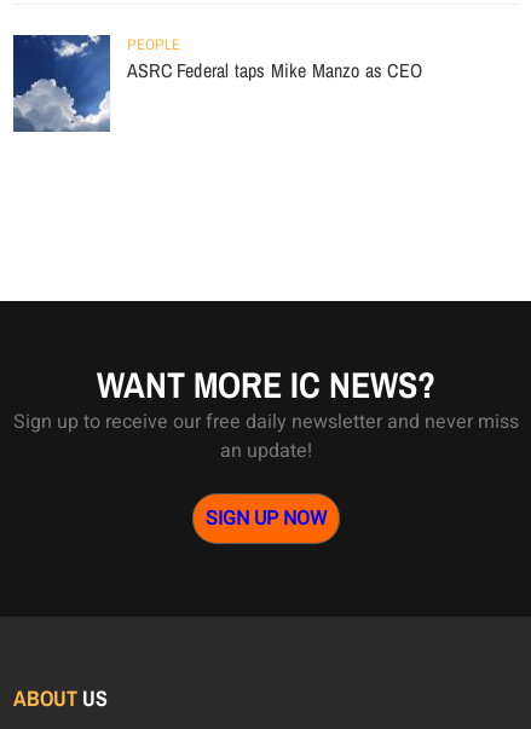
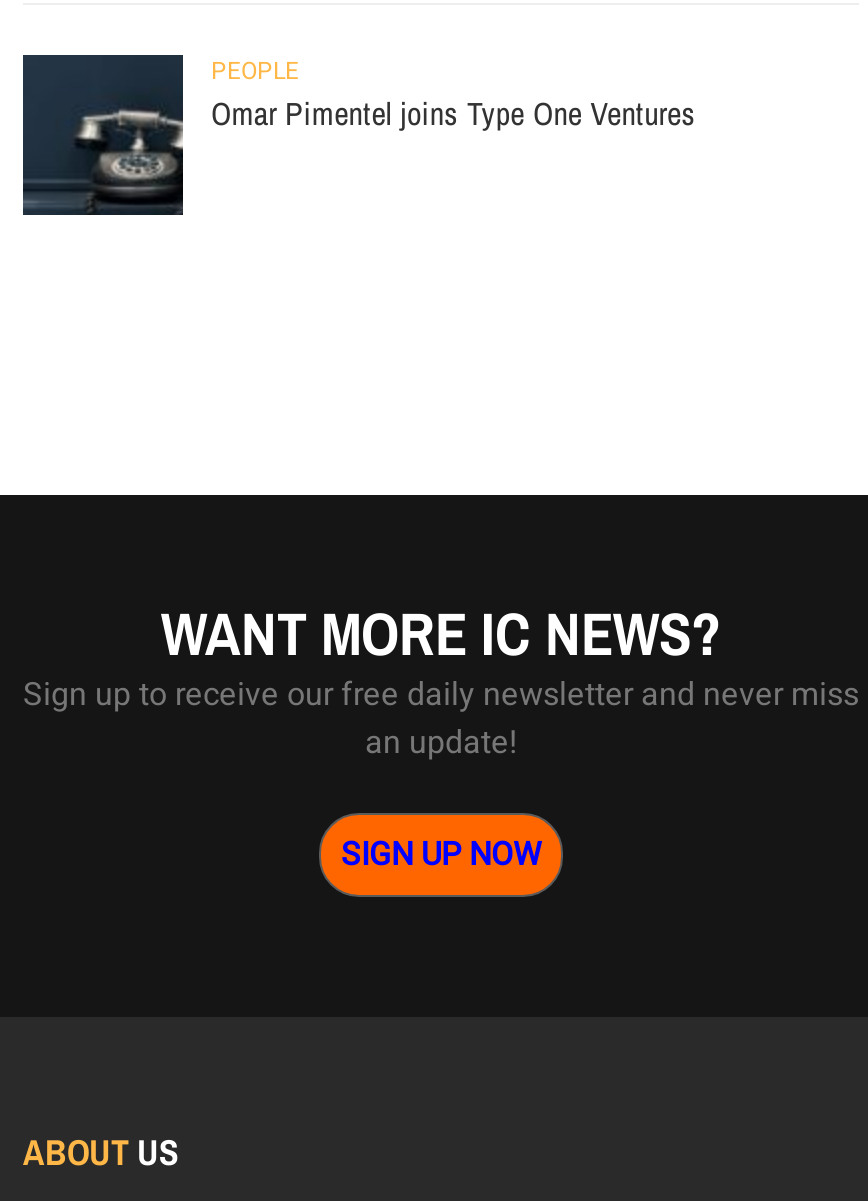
- [image]
- ASRC Federal taps Mike Manzo as CEO
+ [image]
+ Omar Pimentel joins Type One Ventures
